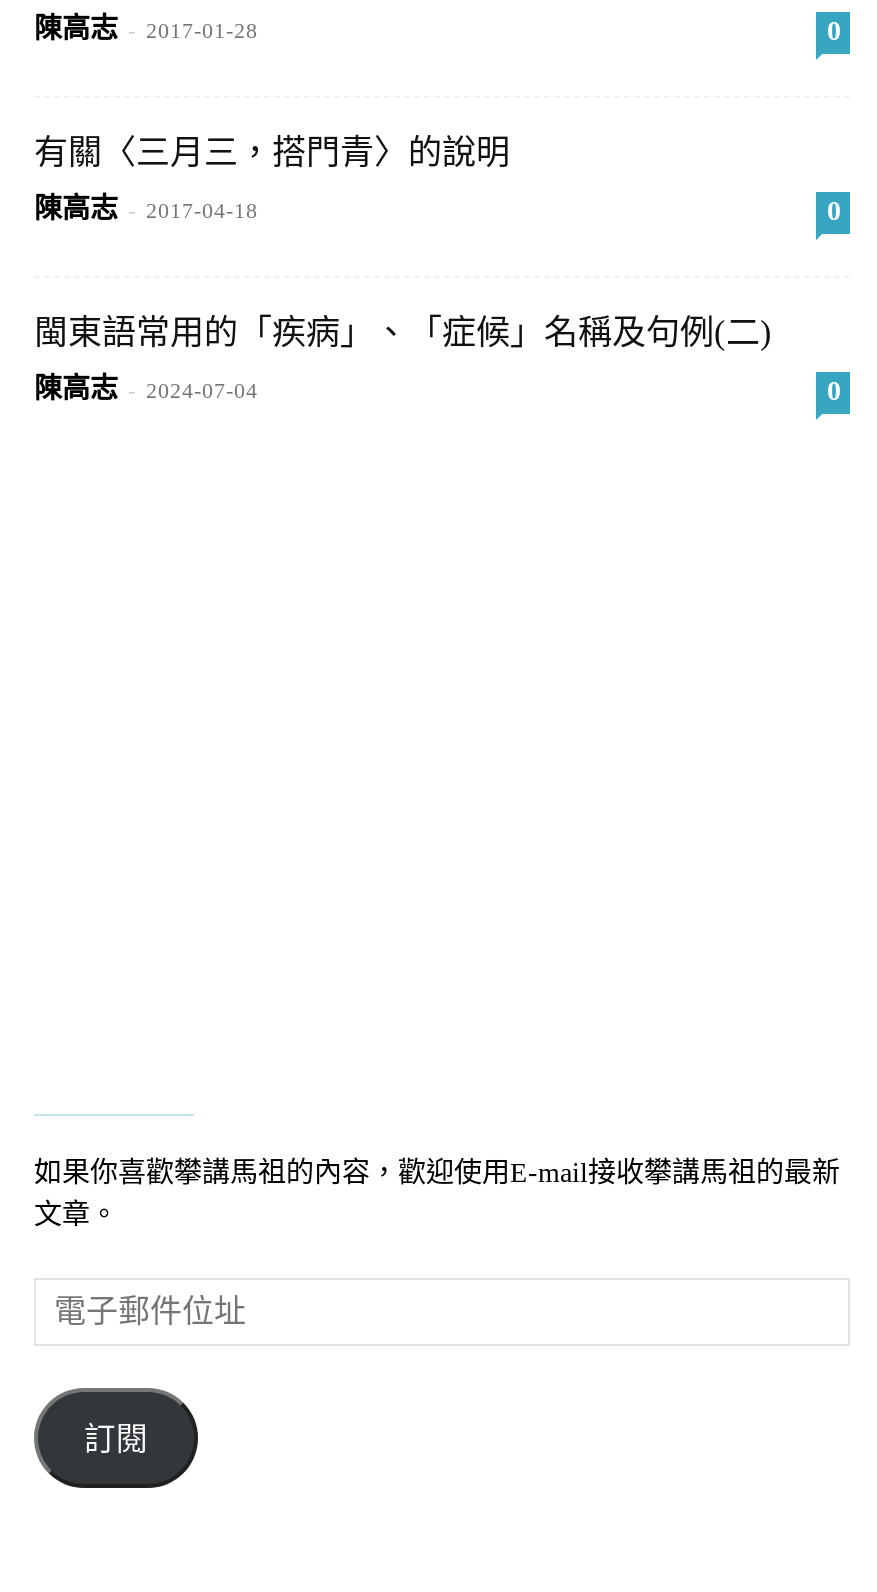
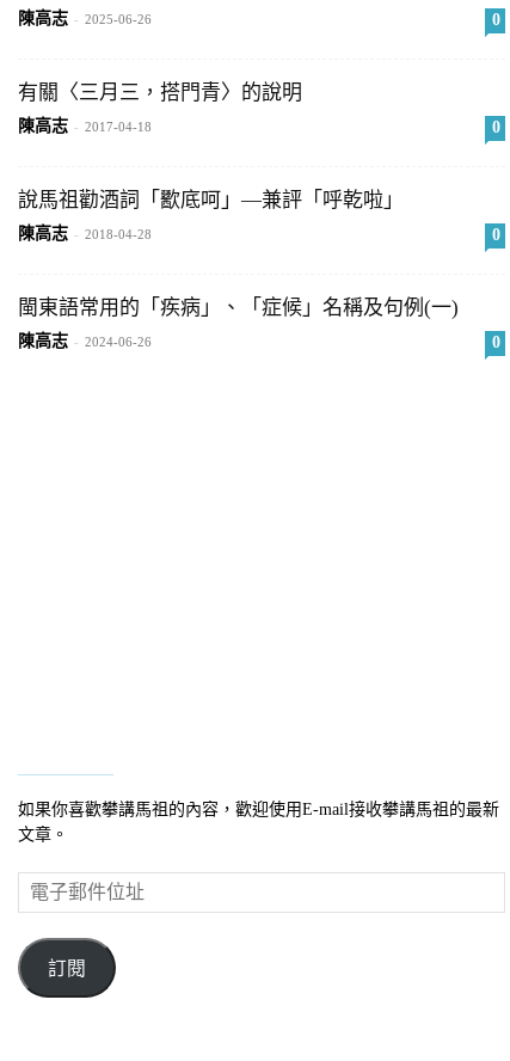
- 陳高志 - 2017-01-28
+ 陳高志 - 2025-06-26

- 閩東語常用的「疾病」、「症候」名稱及句例(二)
- 陳高志 - 2024-07-04
+ 說馬祖勸酒詞「歠底呵」—兼評「呼乾啦」
+ 陳高志 - 2018-04-28
+ 0
+ 閩東語常用的「疾病」、「症候」名稱及句例(一)
+ 陳高志 - 2024-06-26
